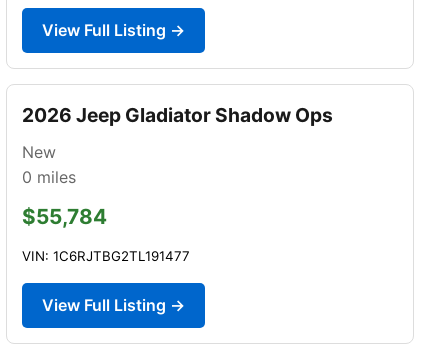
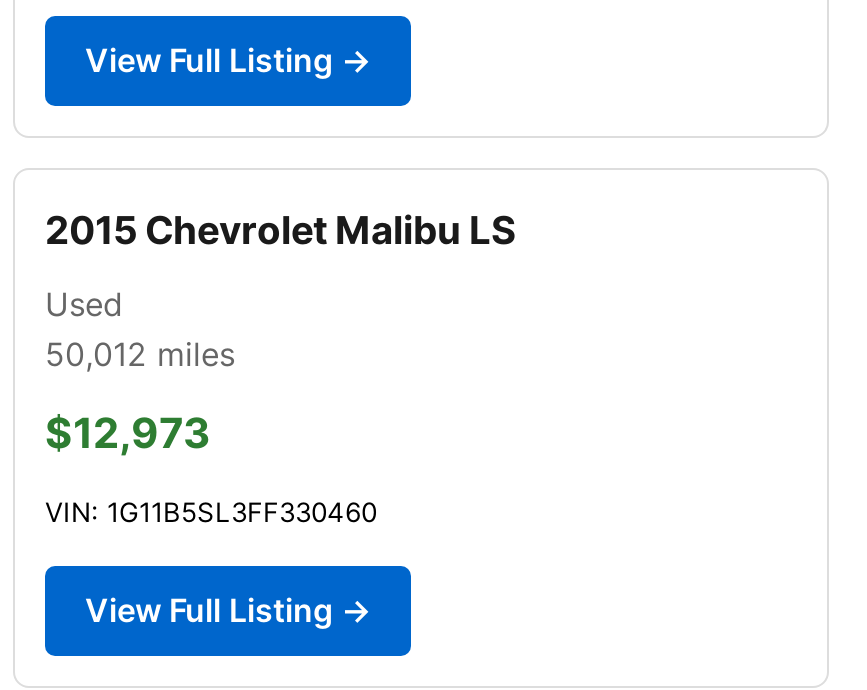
- 2026 Jeep Gladiator Shadow Ops
+ 2015 Chevrolet Malibu LS

- New
- 0 miles
+ Used
+ 50,012 miles

- $55,784
+ $12,973

- VIN: 1C6RJTBG2TL191477
+ VIN: 1G11B5SL3FF330460
